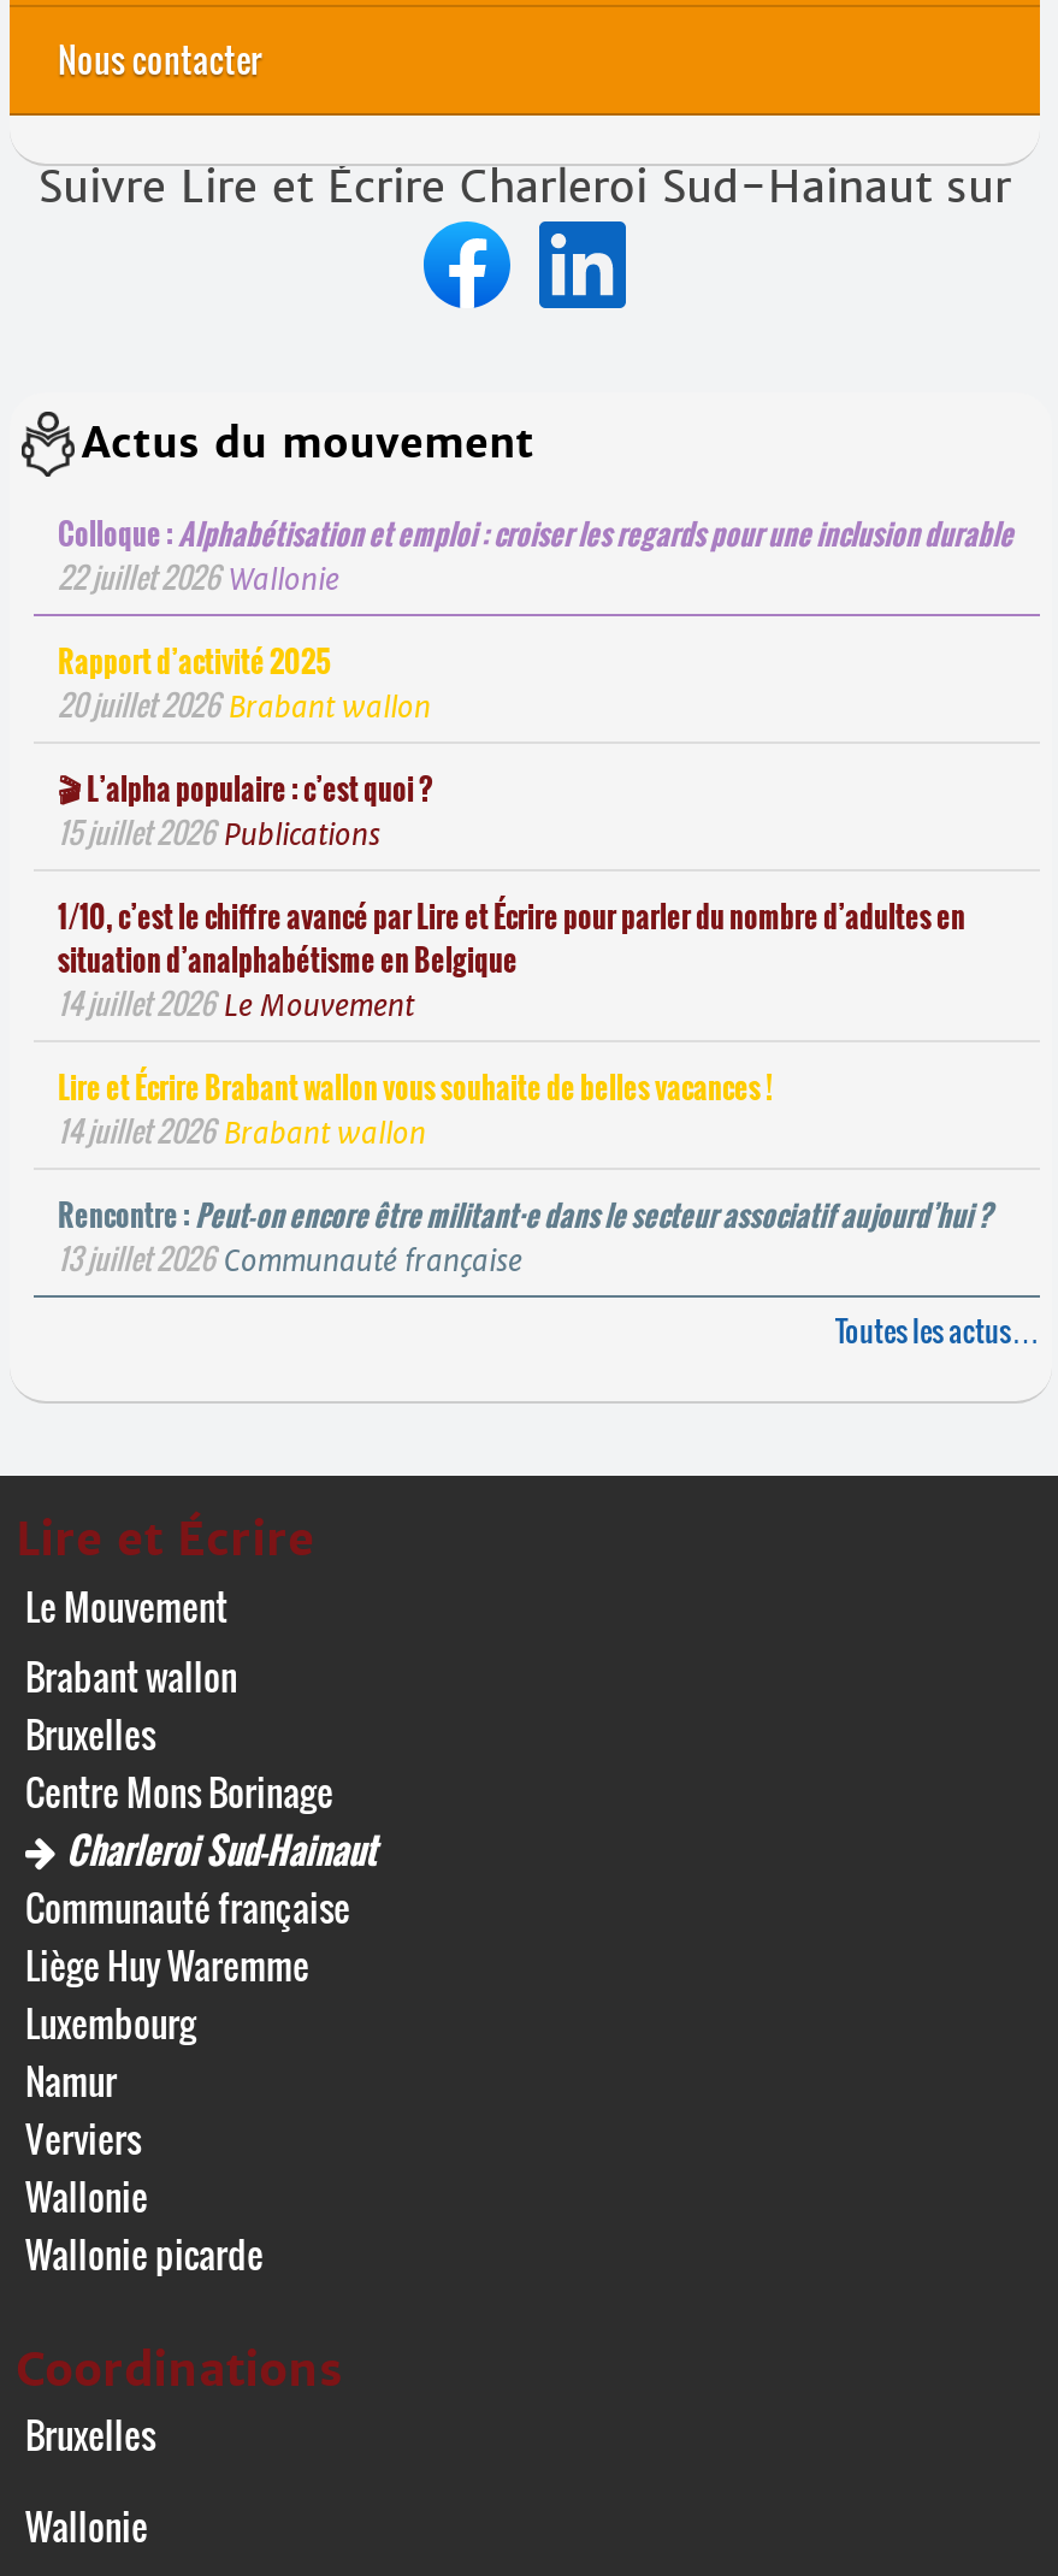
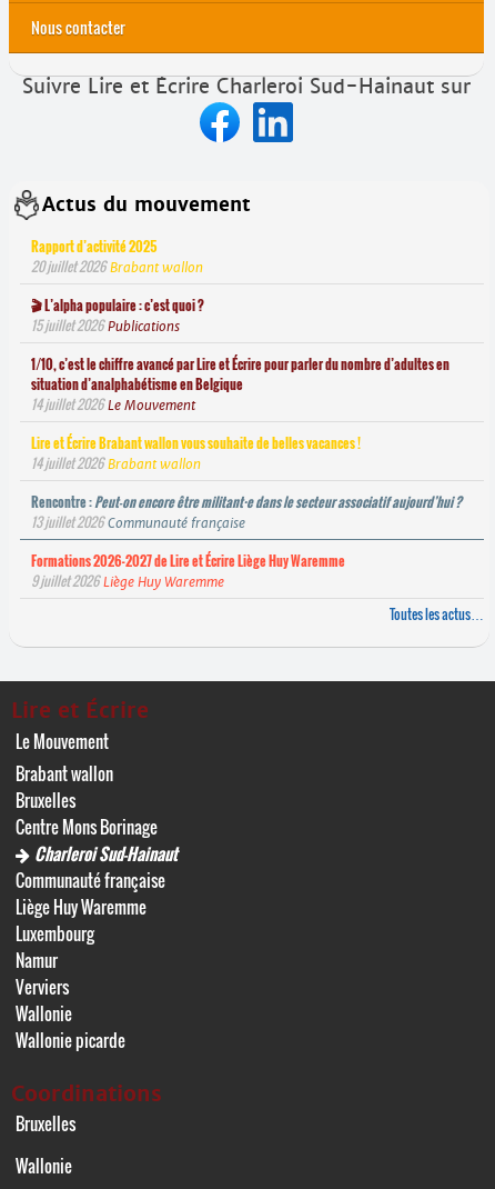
- Colloque :Alphabétisation et emploi : croiser les regards pour une inclusion durable
- 22 juillet 2026 Wallonie

moved up: Rapport d’activité 2025 | 20 juillet 2026 Brabant wallon | 1/10, c’est le chiffre avancé par Lire et Écrire pour parler du nombre d’adultes en | situation d’analphabétisme en Belgique | Lire et Écrire Brabant wallon vous souhaite de belles vacances ! | 14 juillet 2026 Brabant wallon | Rencontre : Peut-on encore être militant·e dans le secteur associatif aujourd’hui ? | 13 juillet 2026 Communauté française

+ Formations 2026-2027 de Lire et Écrire Liège Huy Waremme
+ 9 juillet 2026 Liège Huy Waremme
